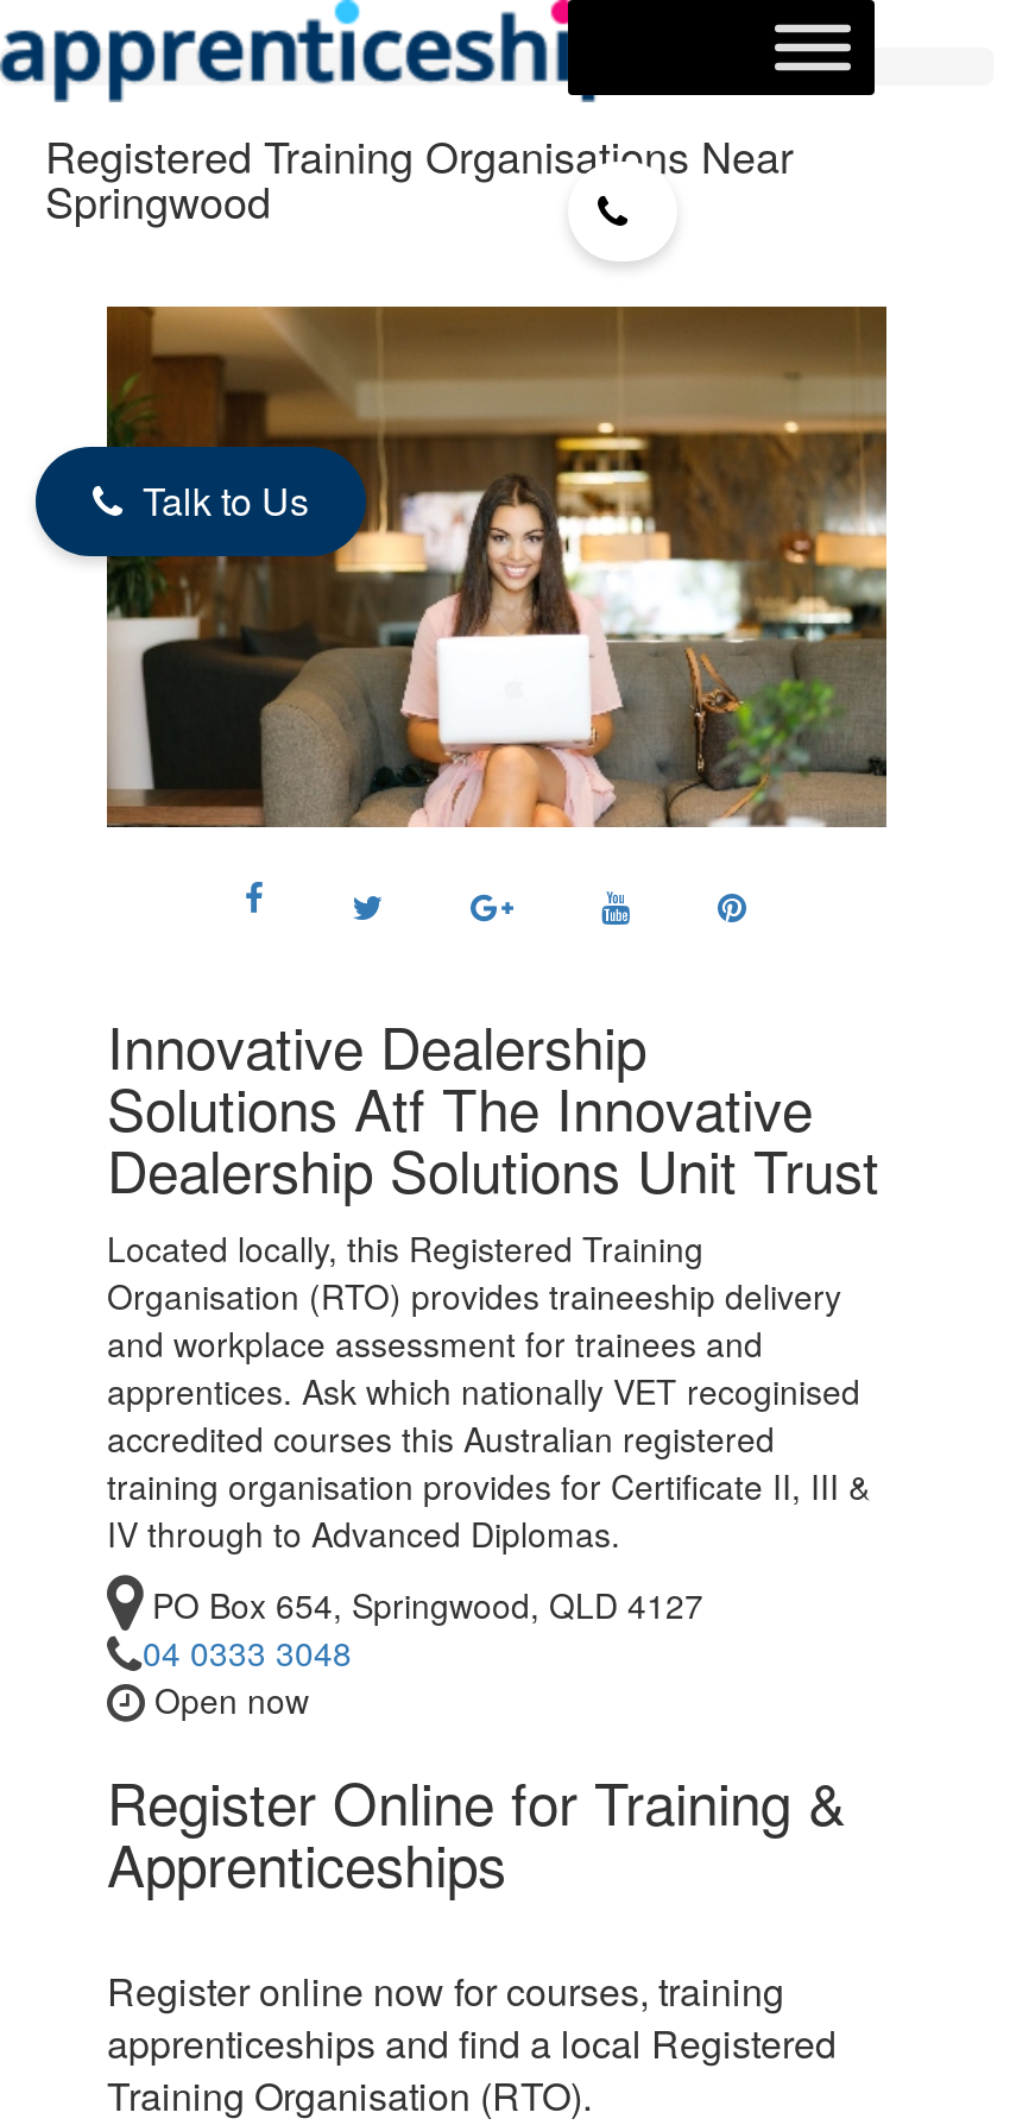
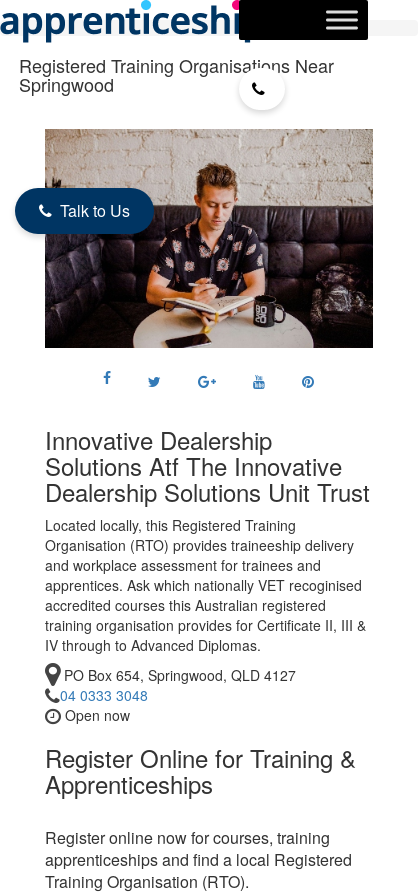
- [image]
+ [image]
